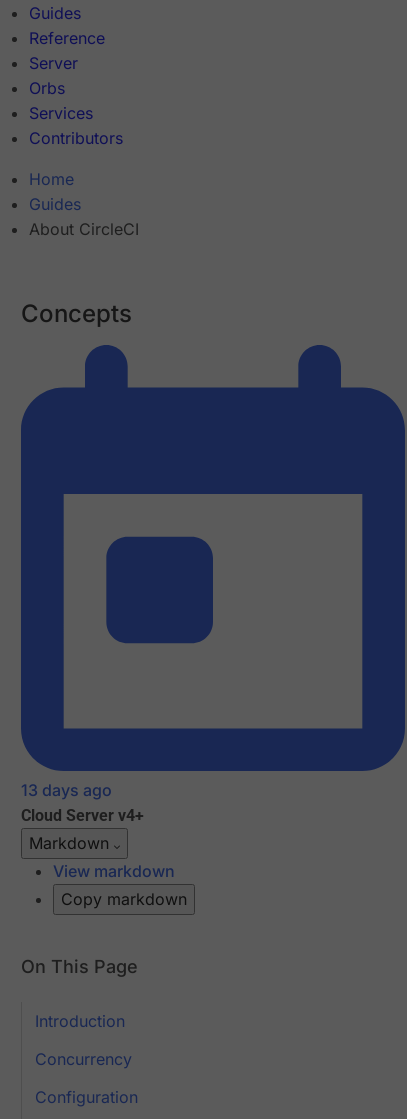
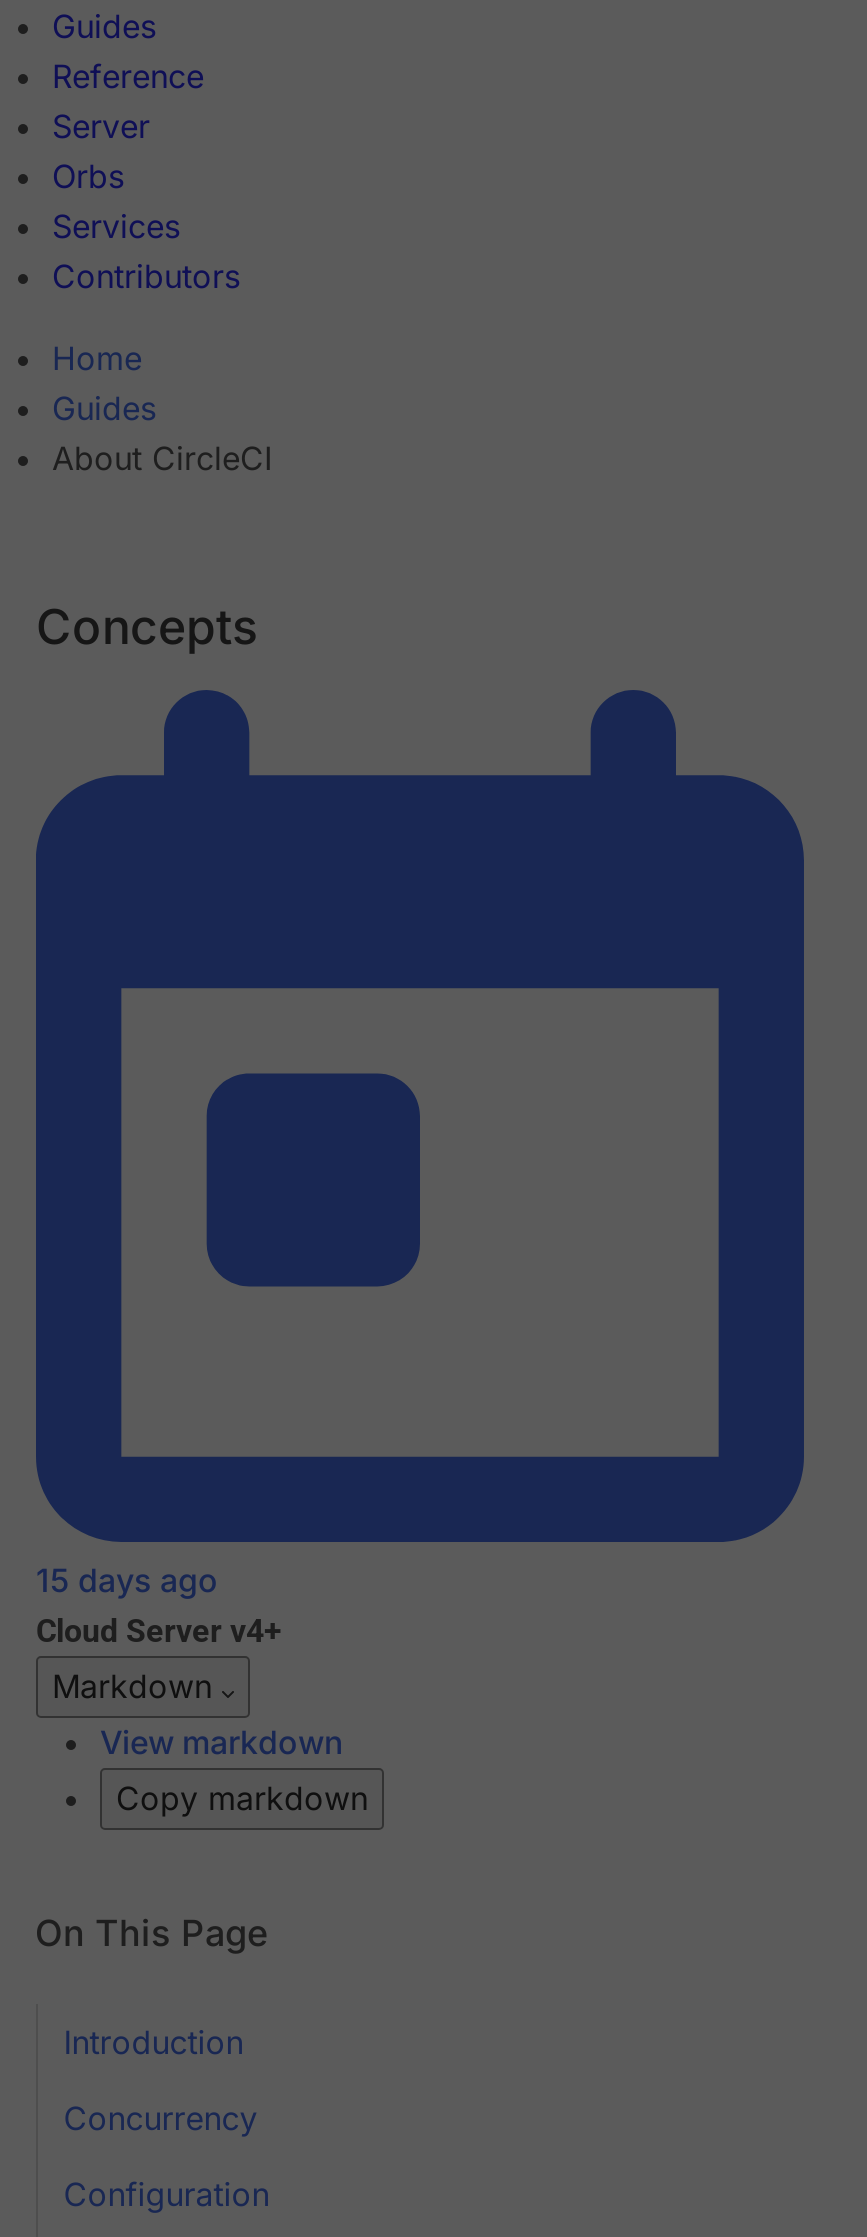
- 13 days ago
+ 15 days ago
